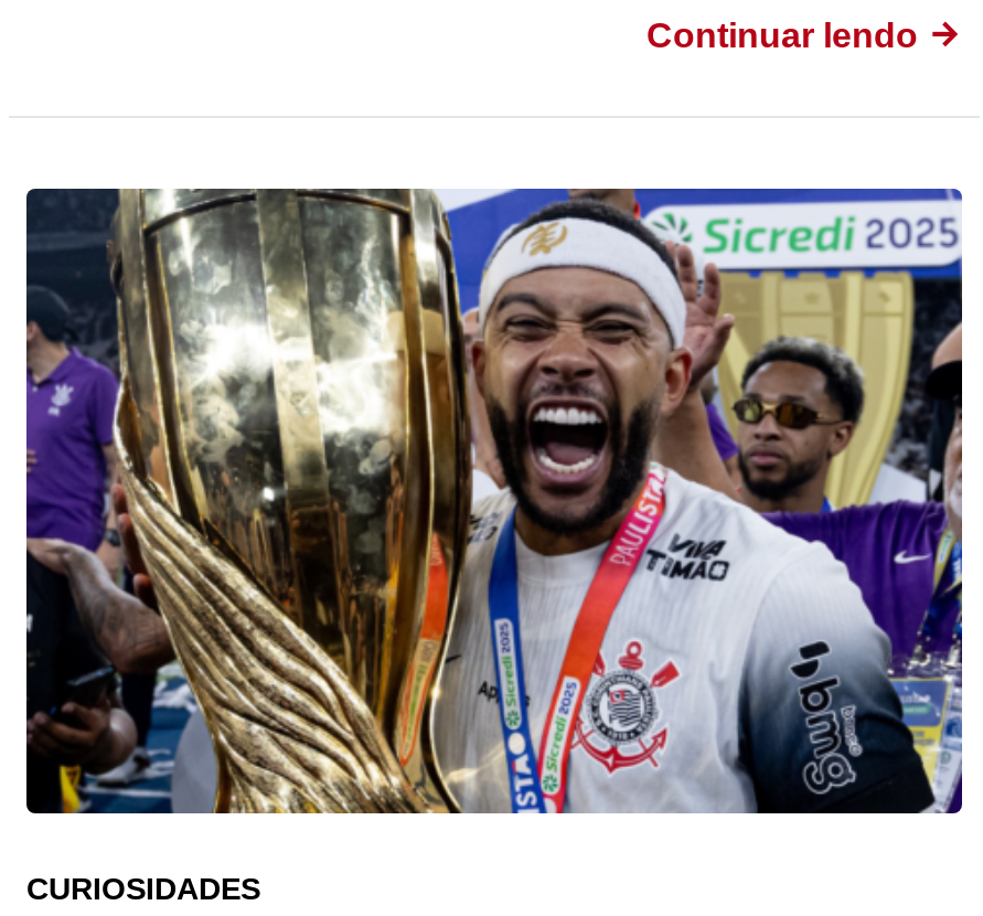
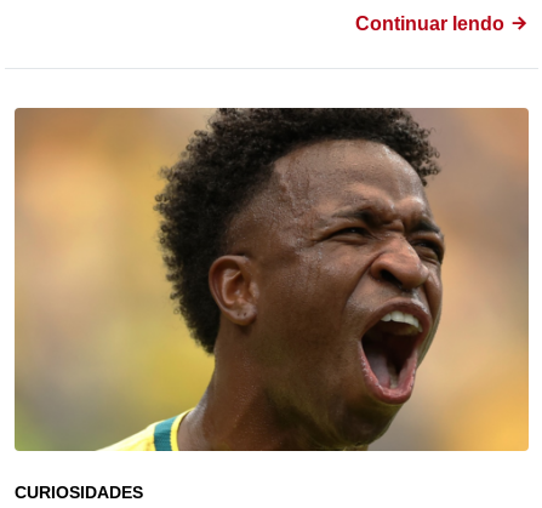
- [image]
+ [image]
